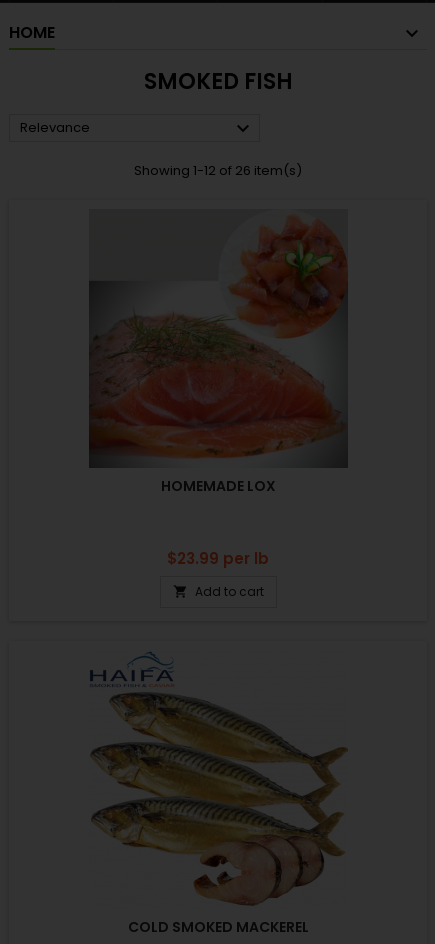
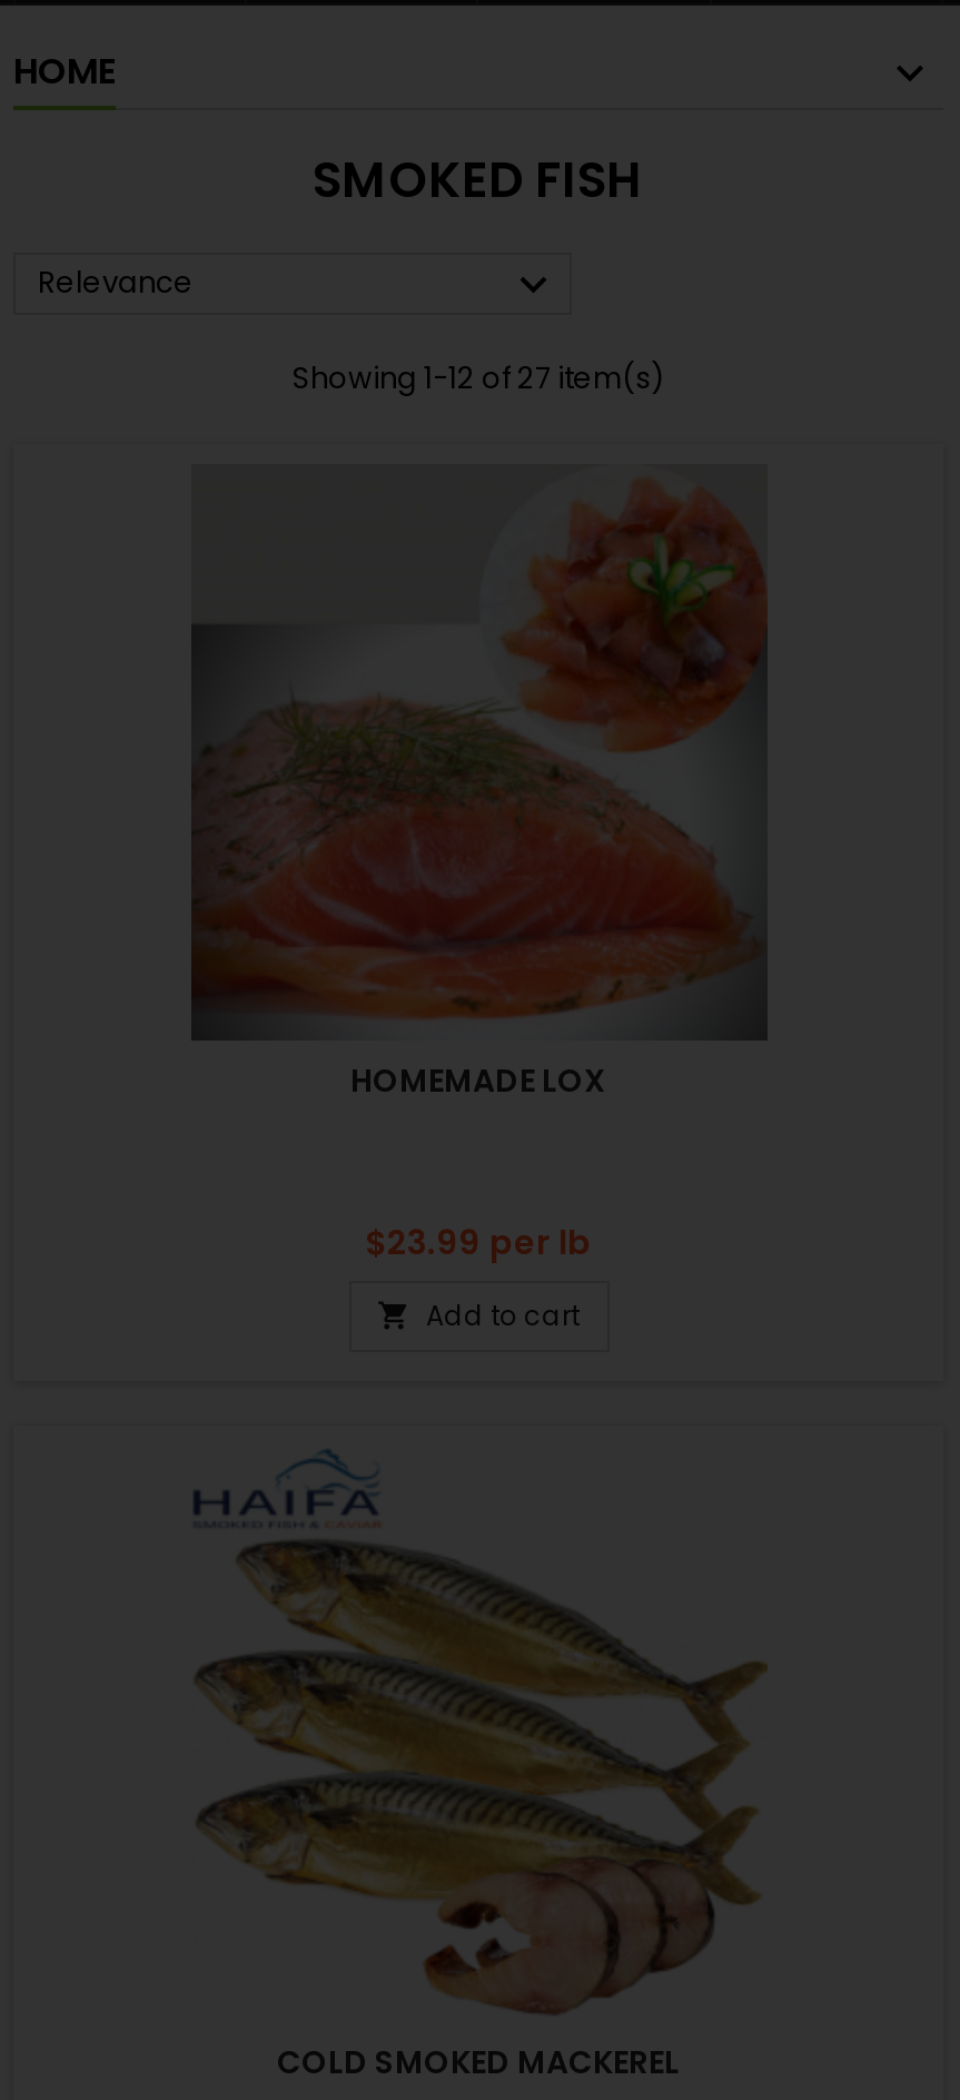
- Showing 1-12 of 26 item(s)
+ Showing 1-12 of 27 item(s)
